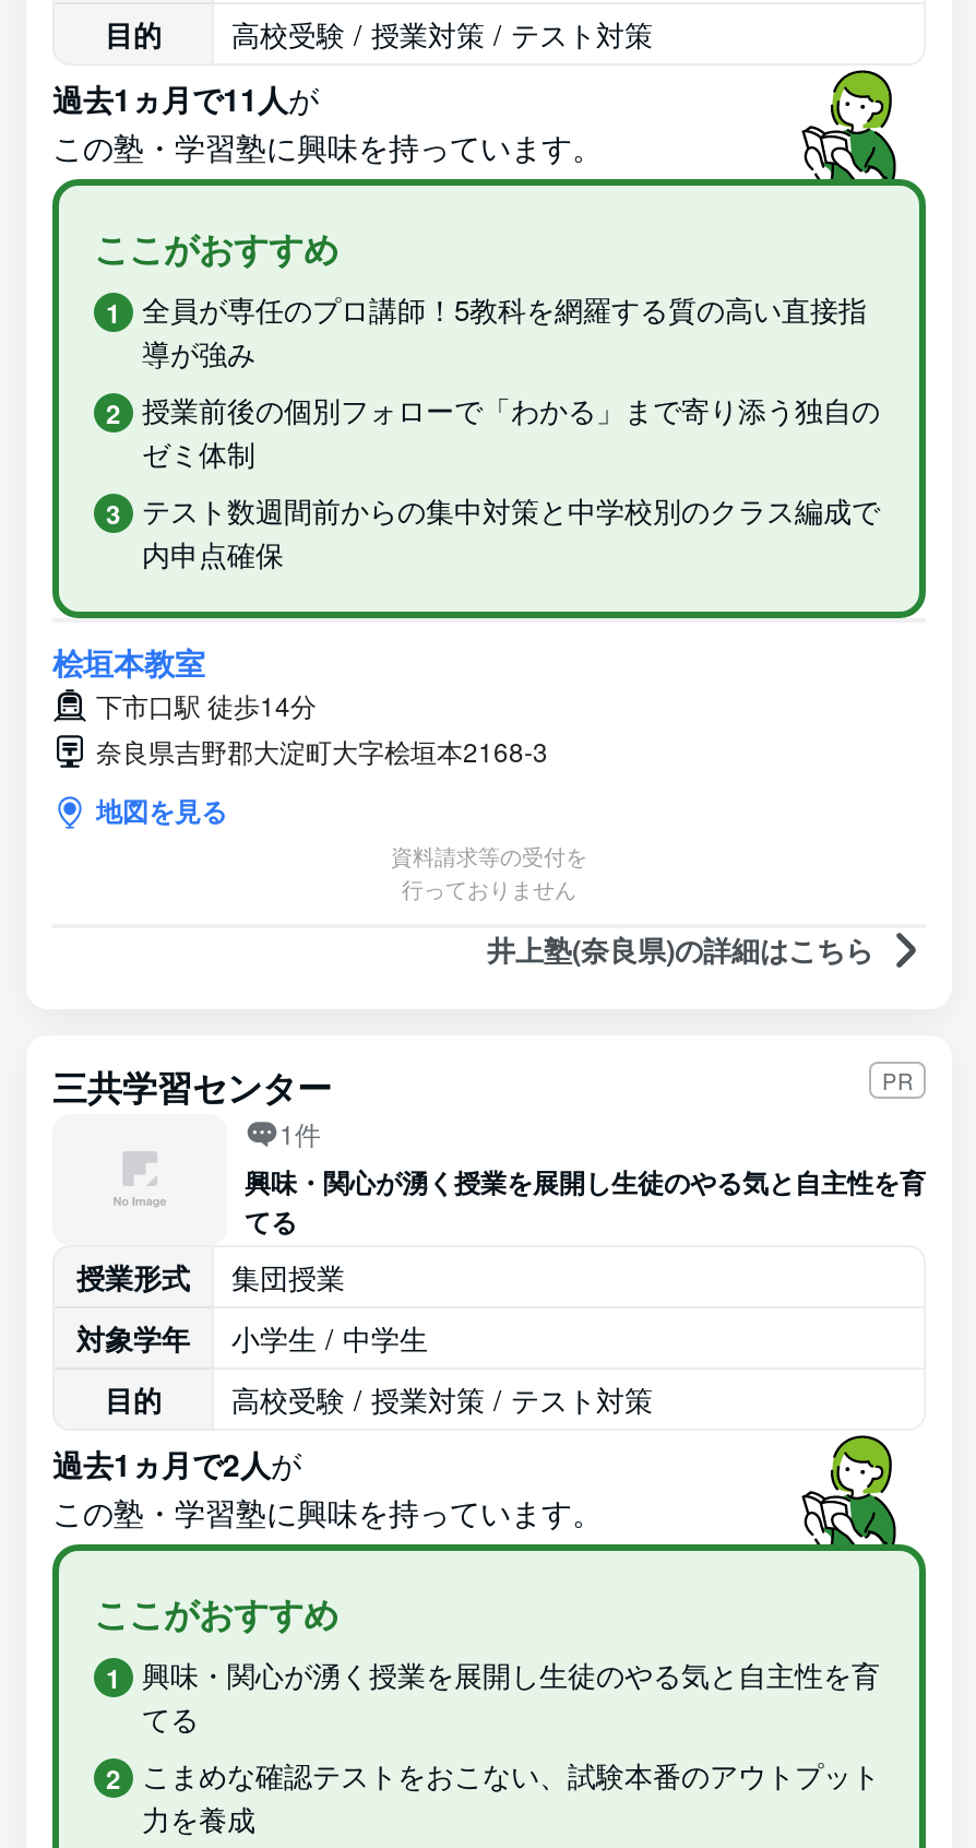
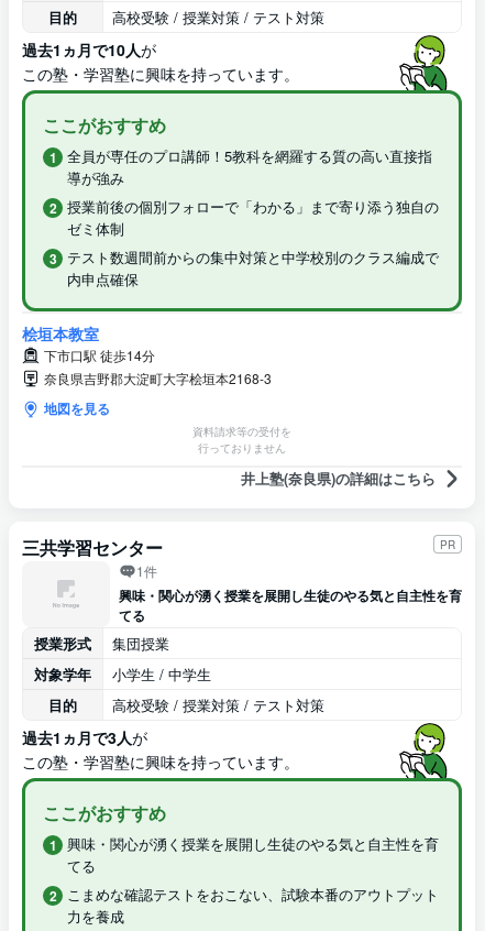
- 過去1ヵ月で11人が
+ 過去1ヵ月で10人が

- 過去1ヵ月で2人が
+ 過去1ヵ月で3人が
